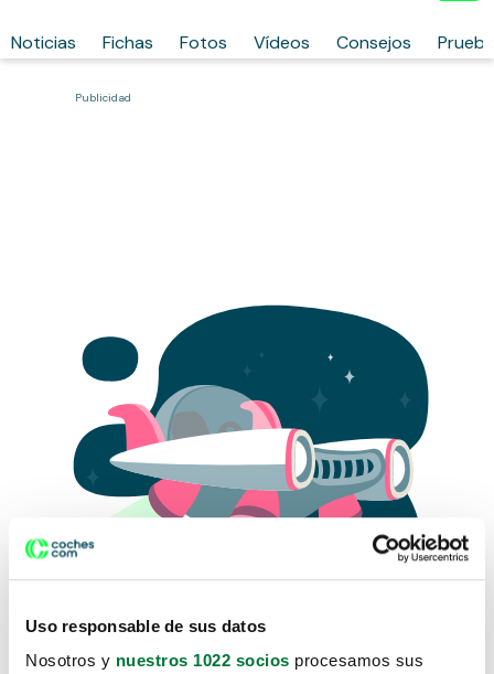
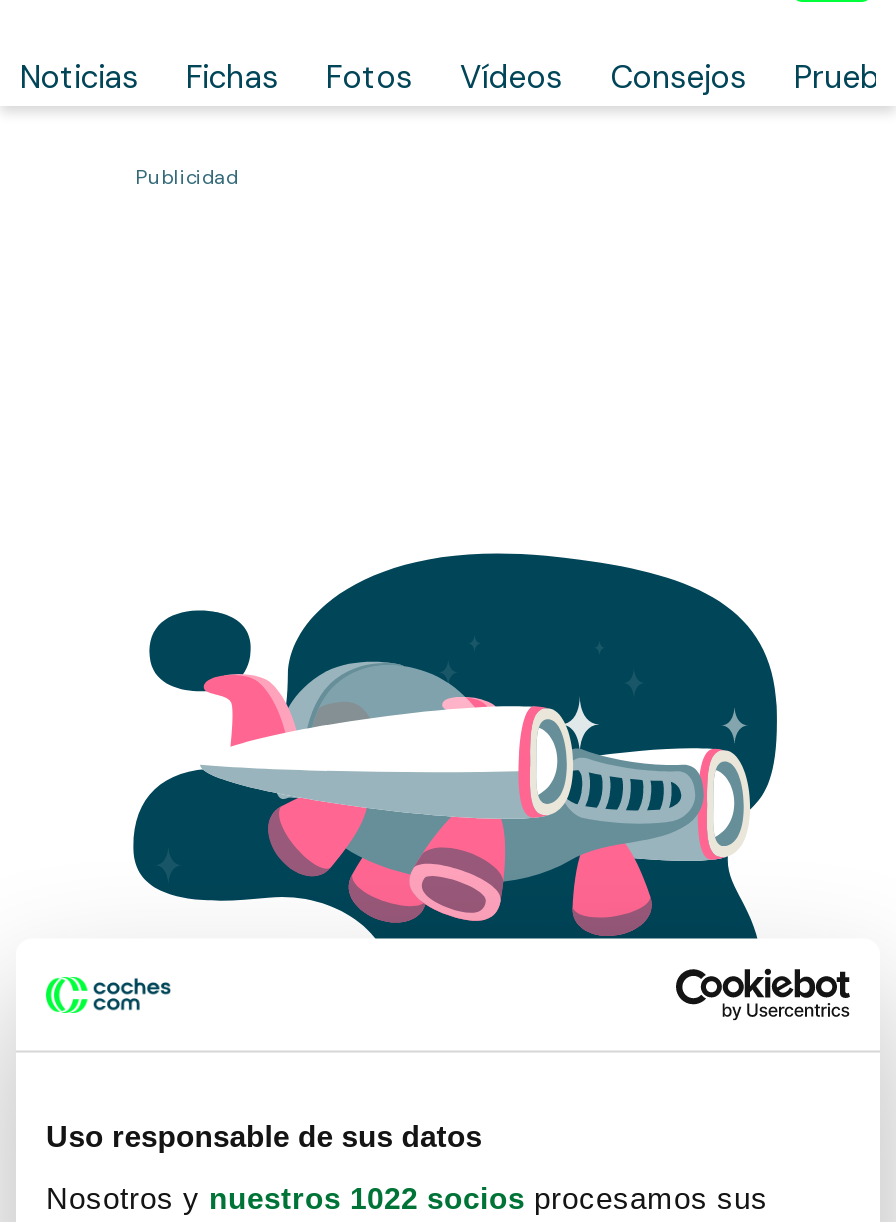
- [image]
+ [image]
